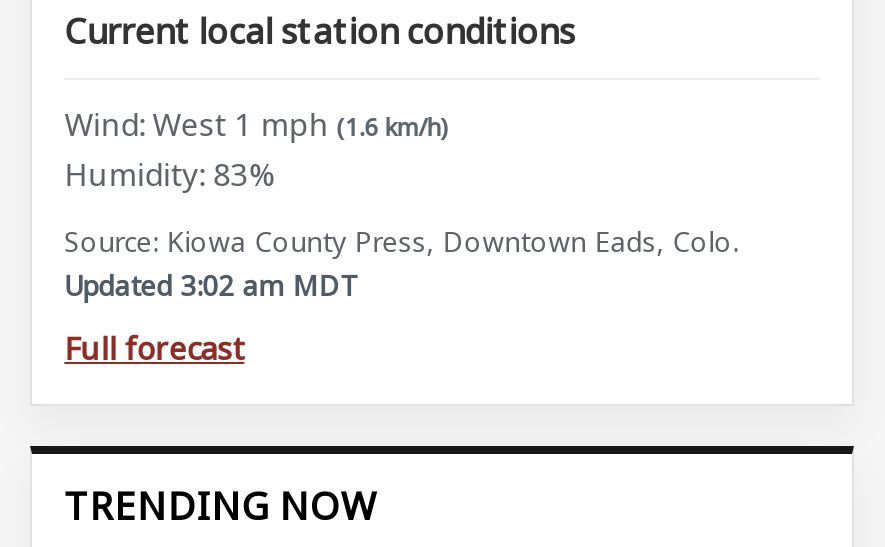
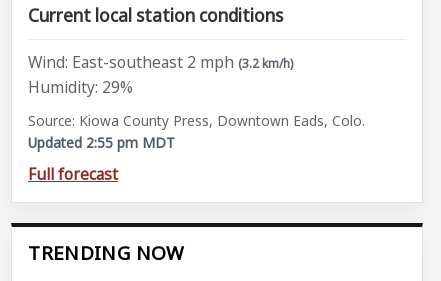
- Wind: West 1 mph (1.6 km/h)
+ Wind: East-southeast 2 mph (3.2 km/h)

- Humidity: 83%
+ Humidity: 29%

- Updated 3:02 am MDT
+ Updated 2:55 pm MDT
